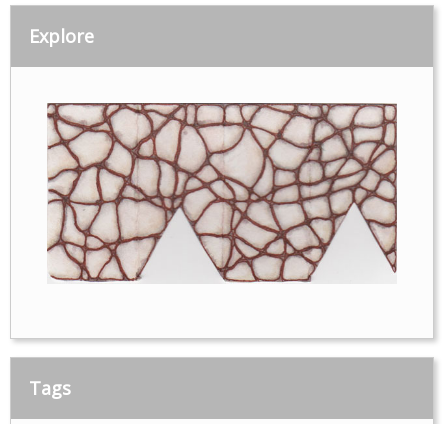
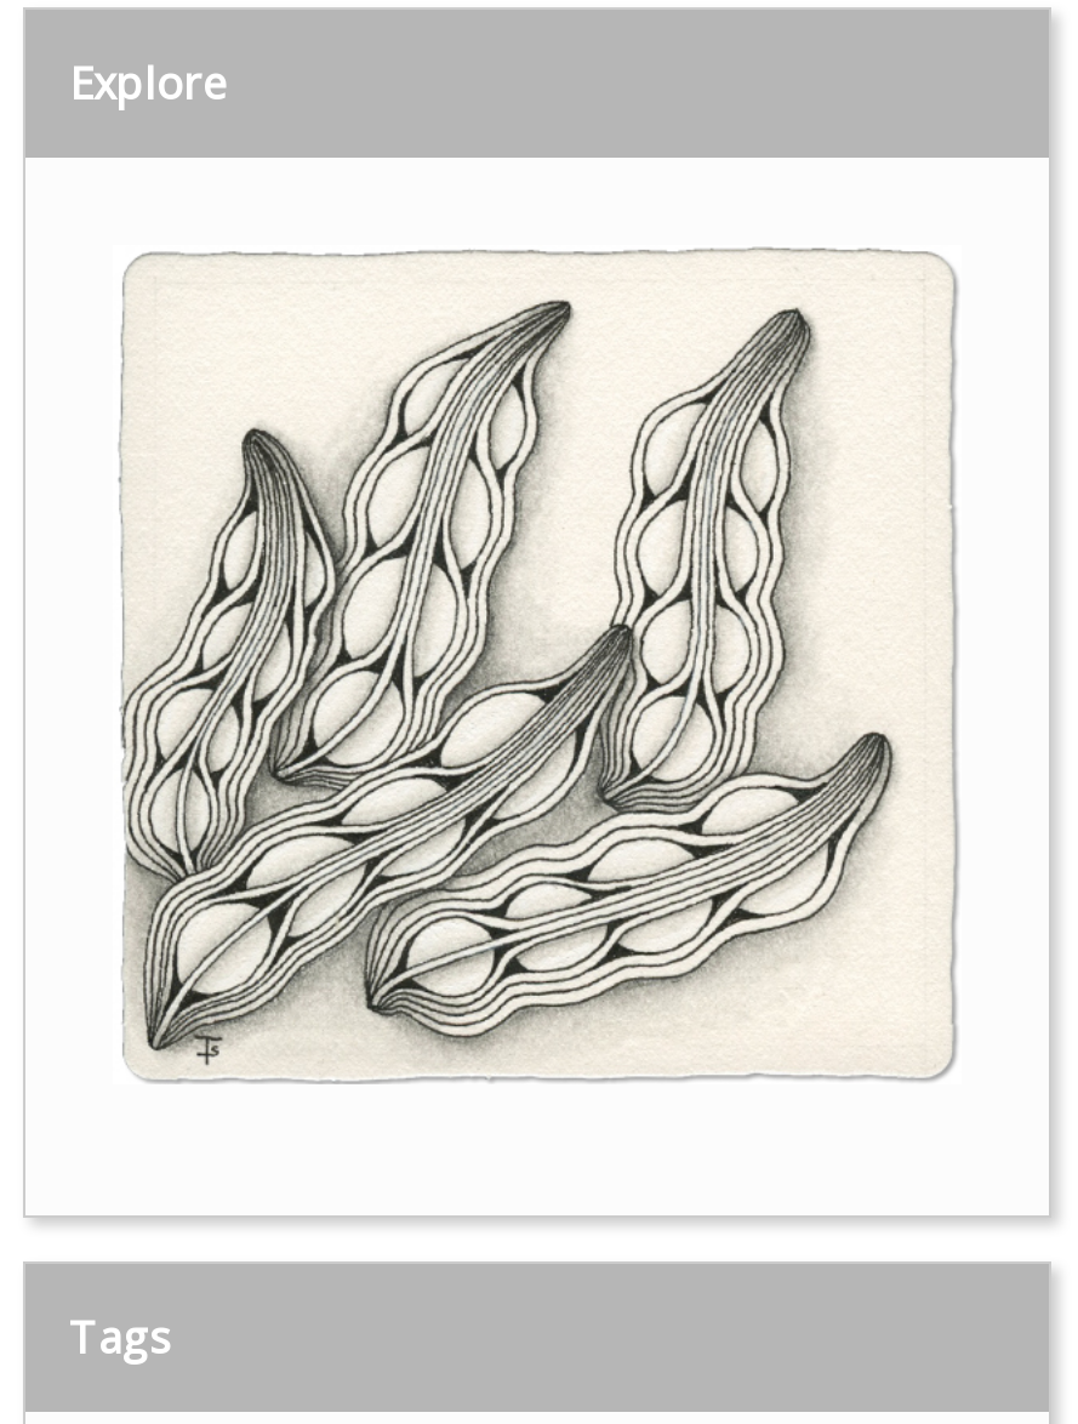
- [image]
+ [image]
